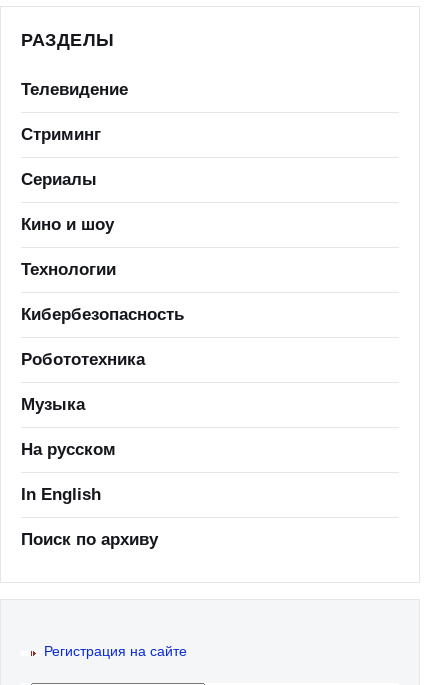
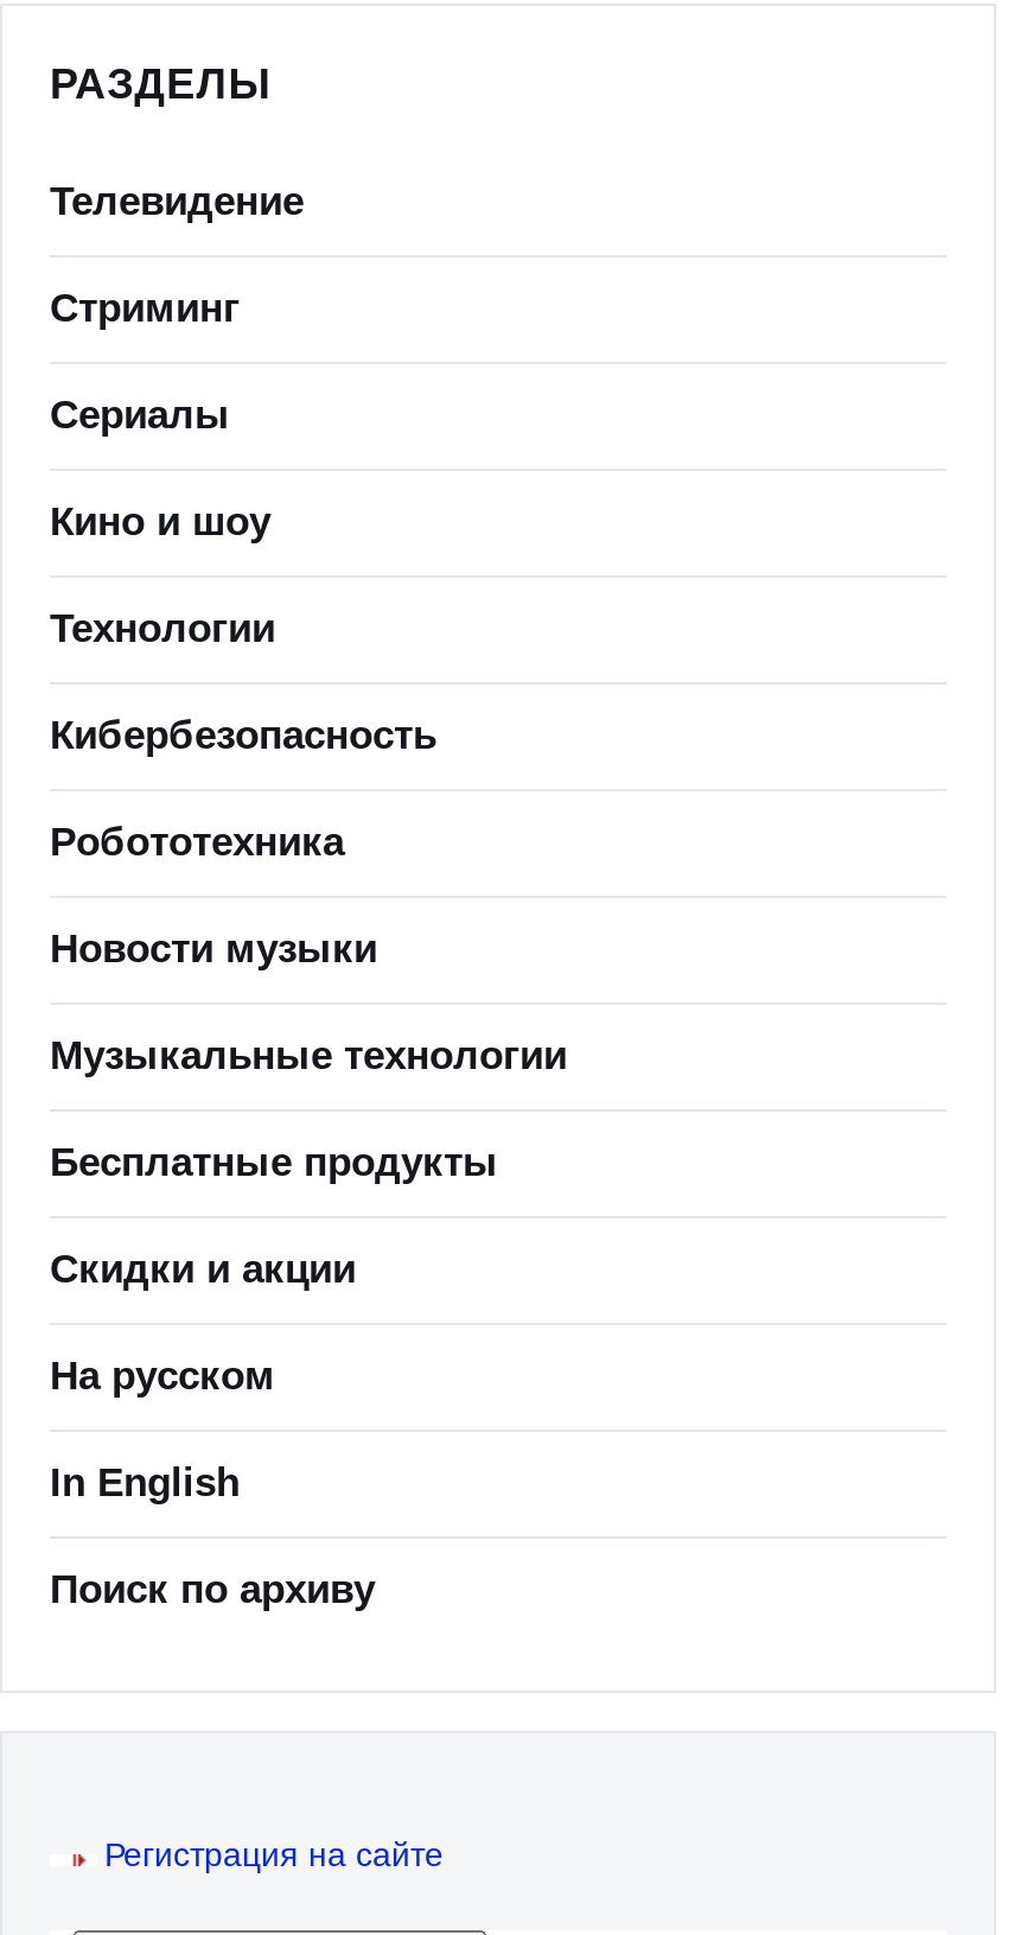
- Музыка
+ Новости музыки
+ Музыкальные технологии
+ Бесплатные продукты
+ Скидки и акции
